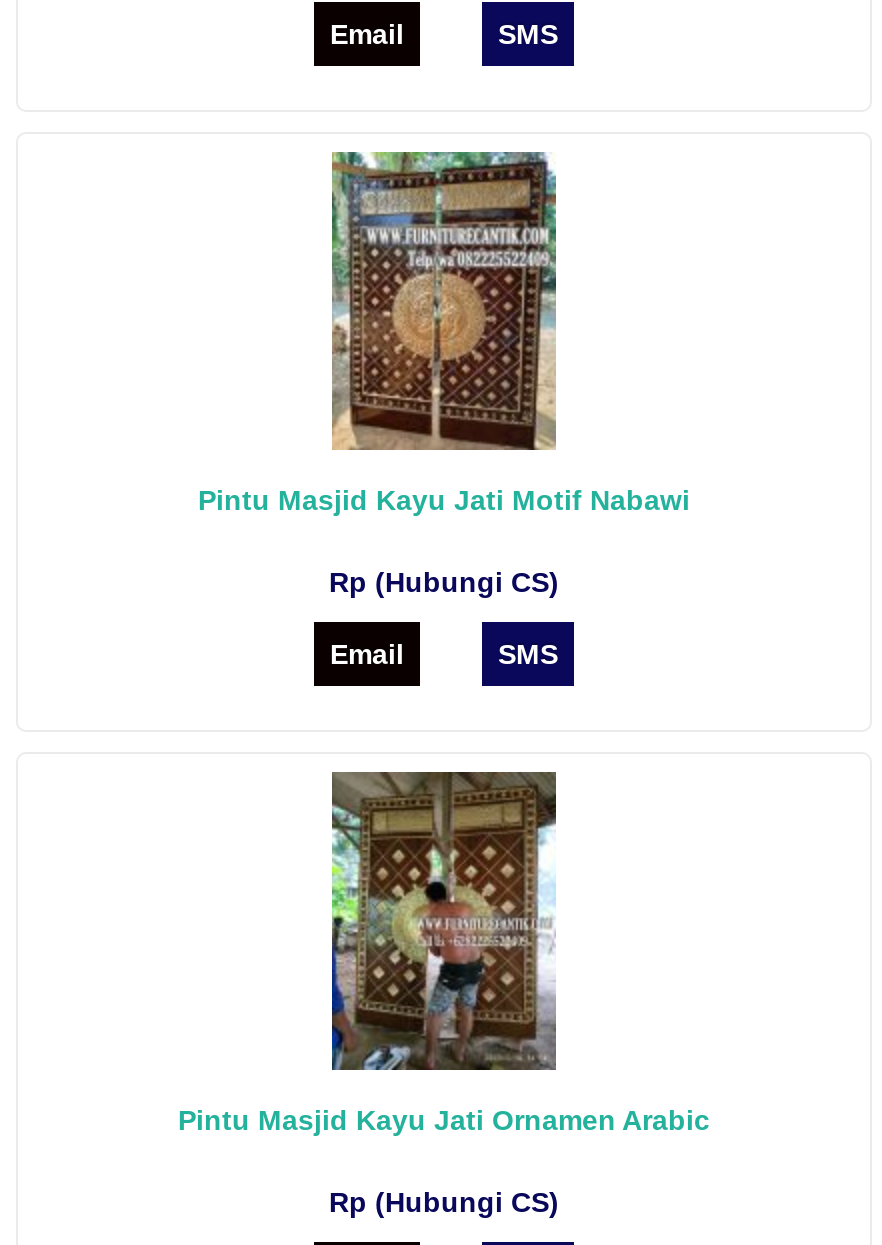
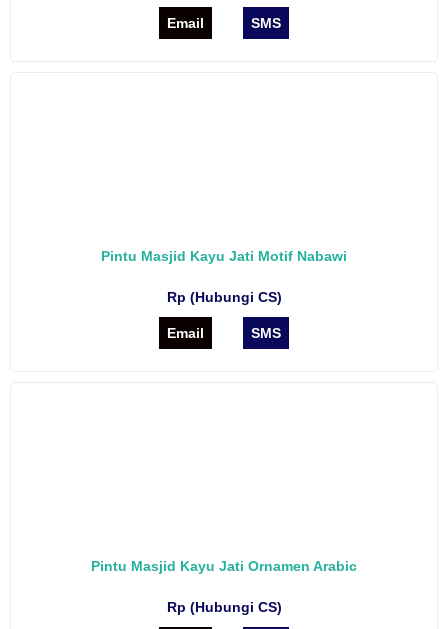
- [image]

- [image]
